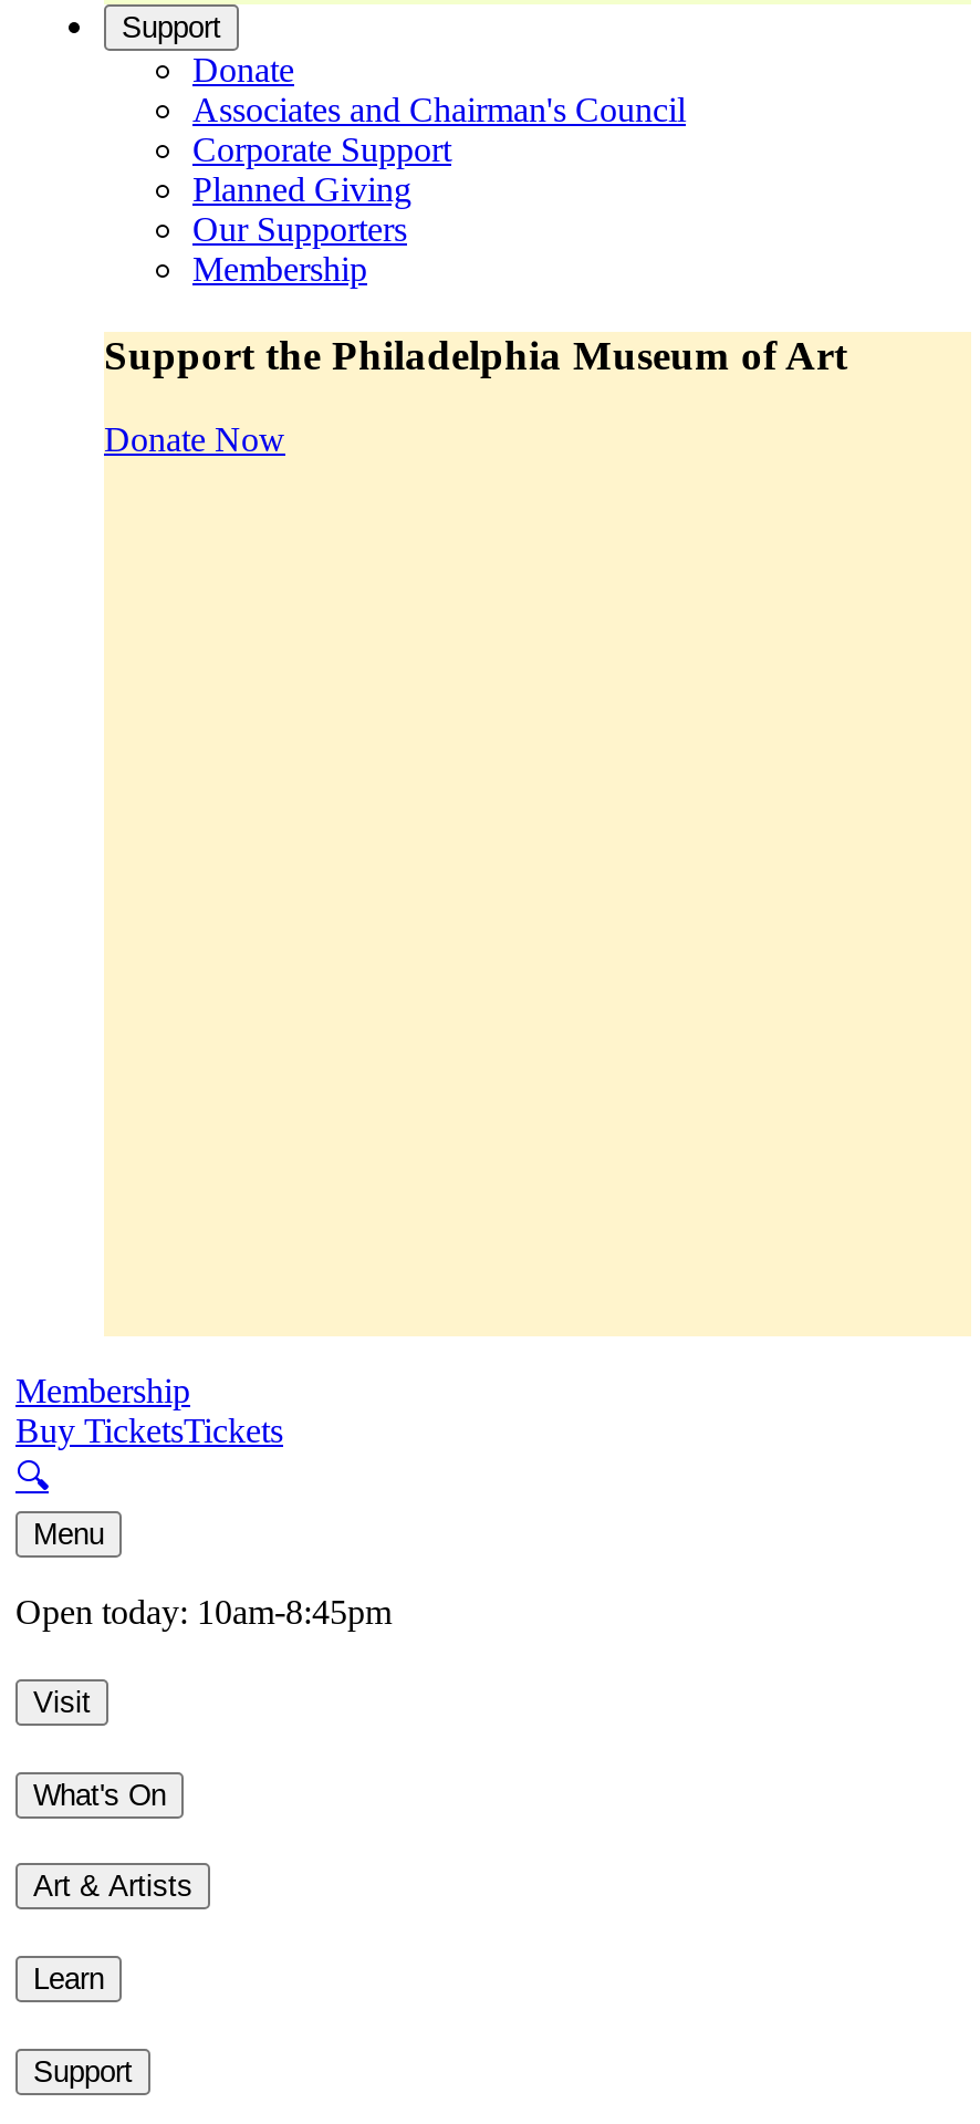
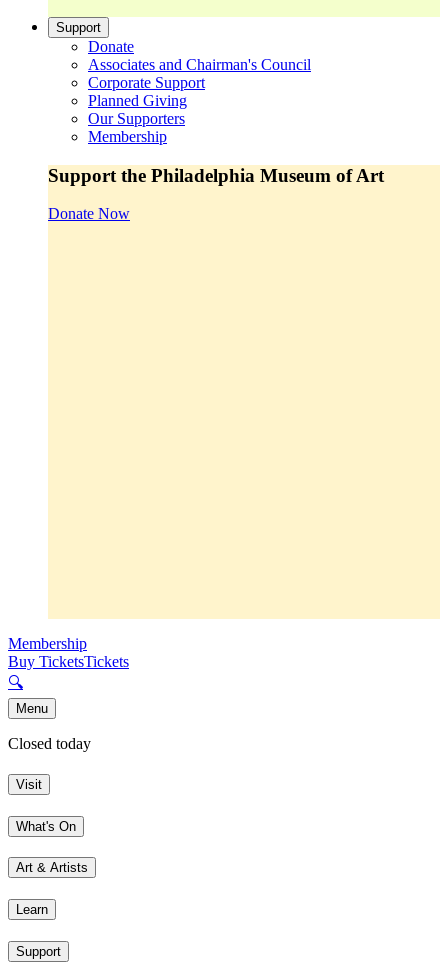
- Open today: 10am-8:45pm
+ Closed today
